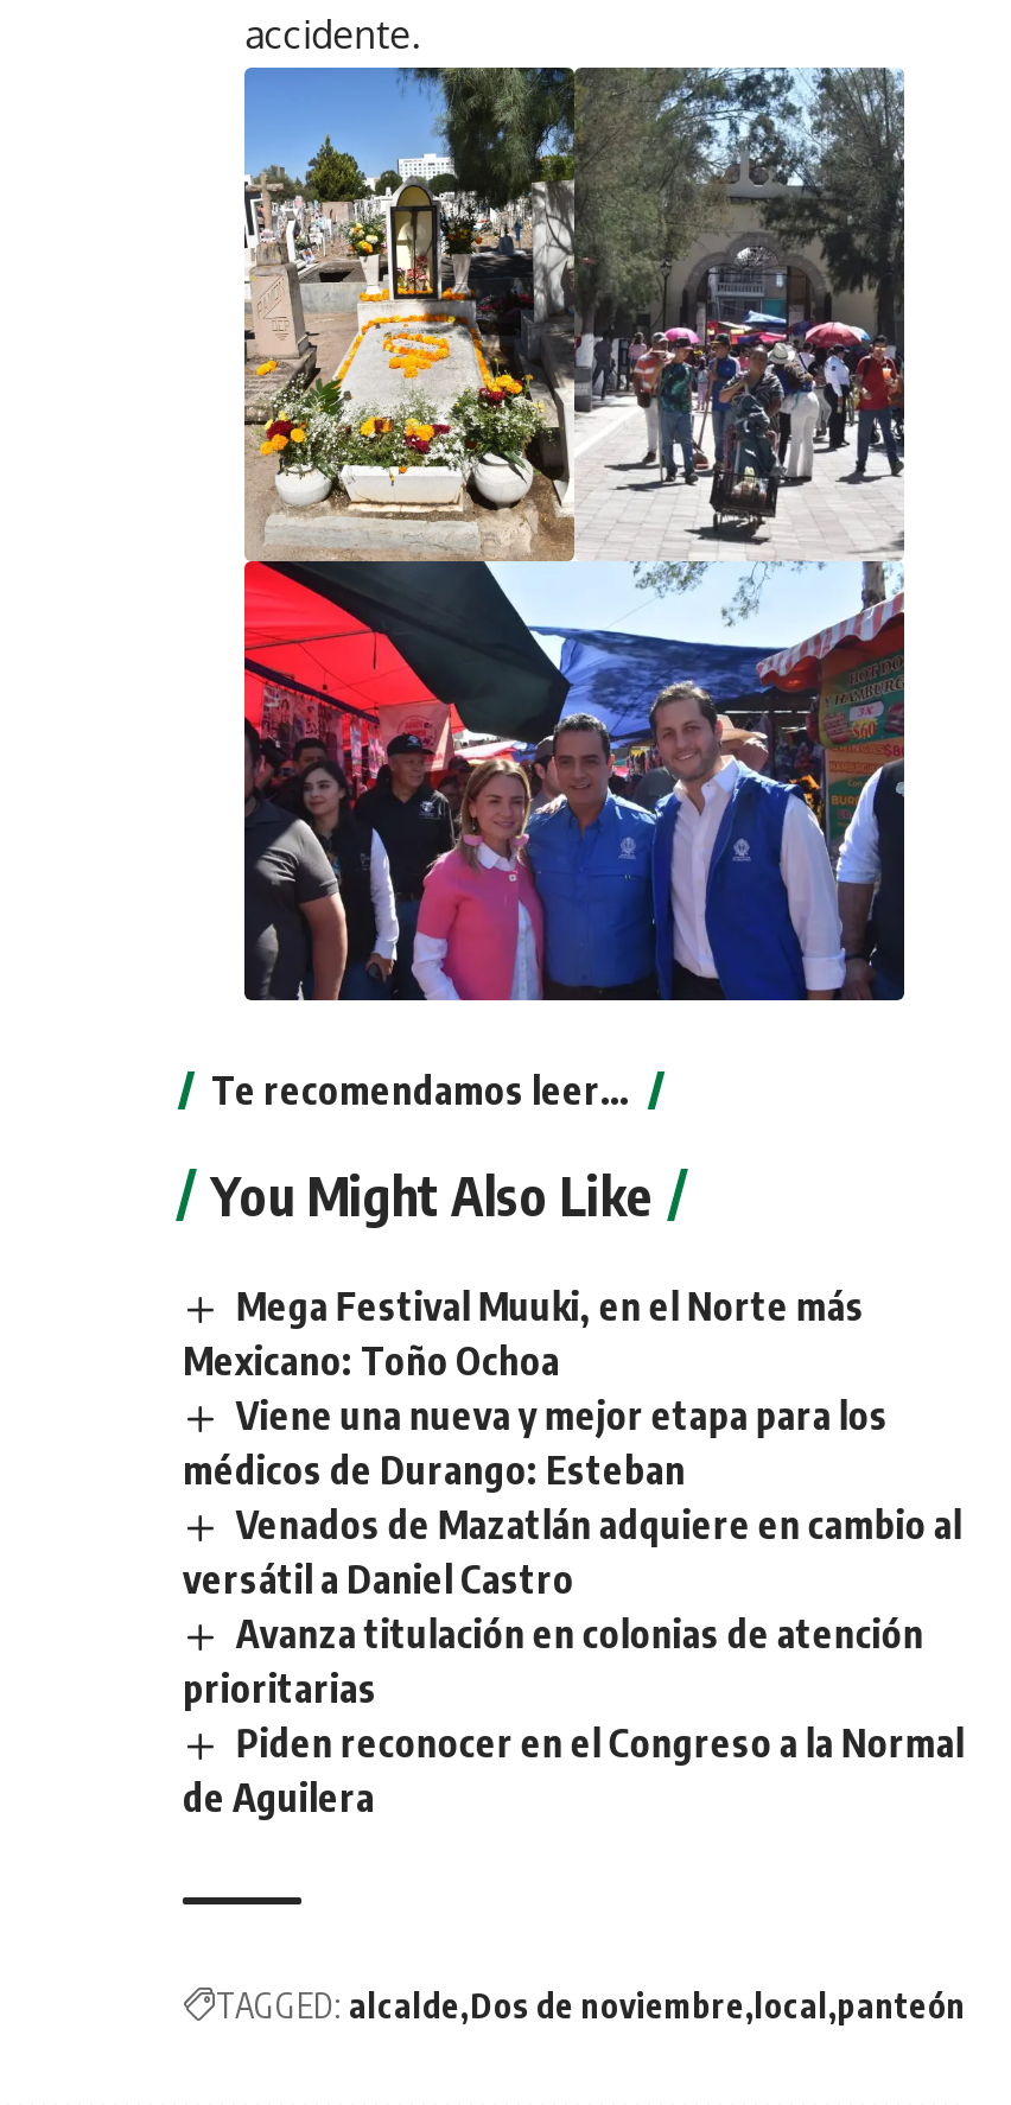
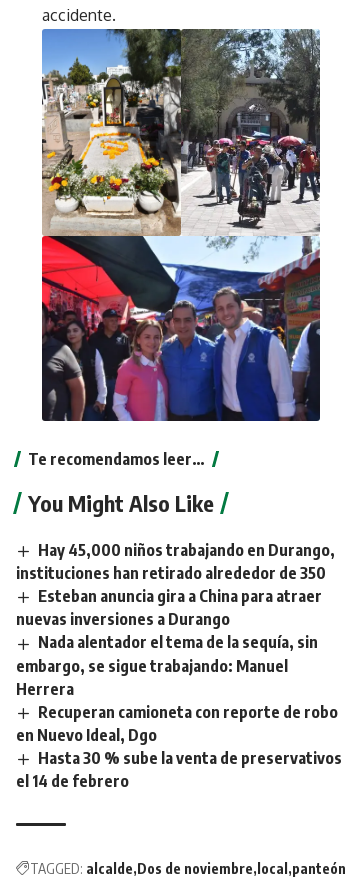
- Mega Festival Muuki, en el Norte más
- Mexicano: Toño Ochoa
- Viene una nueva y mejor etapa para los
- médicos de Durango: Esteban
- Venados de Mazatlán adquiere en cambio al
- versátil a Daniel Castro
- Avanza titulación en colonias de atención
- prioritarias
- Piden reconocer en el Congreso a la Normal
- de Aguilera
+ Hay 45,000 niños trabajando en Durango,
+ instituciones han retirado alrededor de 350
+ Esteban anuncia gira a China para atraer
+ nuevas inversiones a Durango
+ Nada alentador el tema de la sequía, sin
+ embargo, se sigue trabajando: Manuel
+ Herrera
+ Recuperan camioneta con reporte de robo
+ en Nuevo Ideal, Dgo
+ Hasta 30 % sube la venta de preservativos
+ el 14 de febrero
